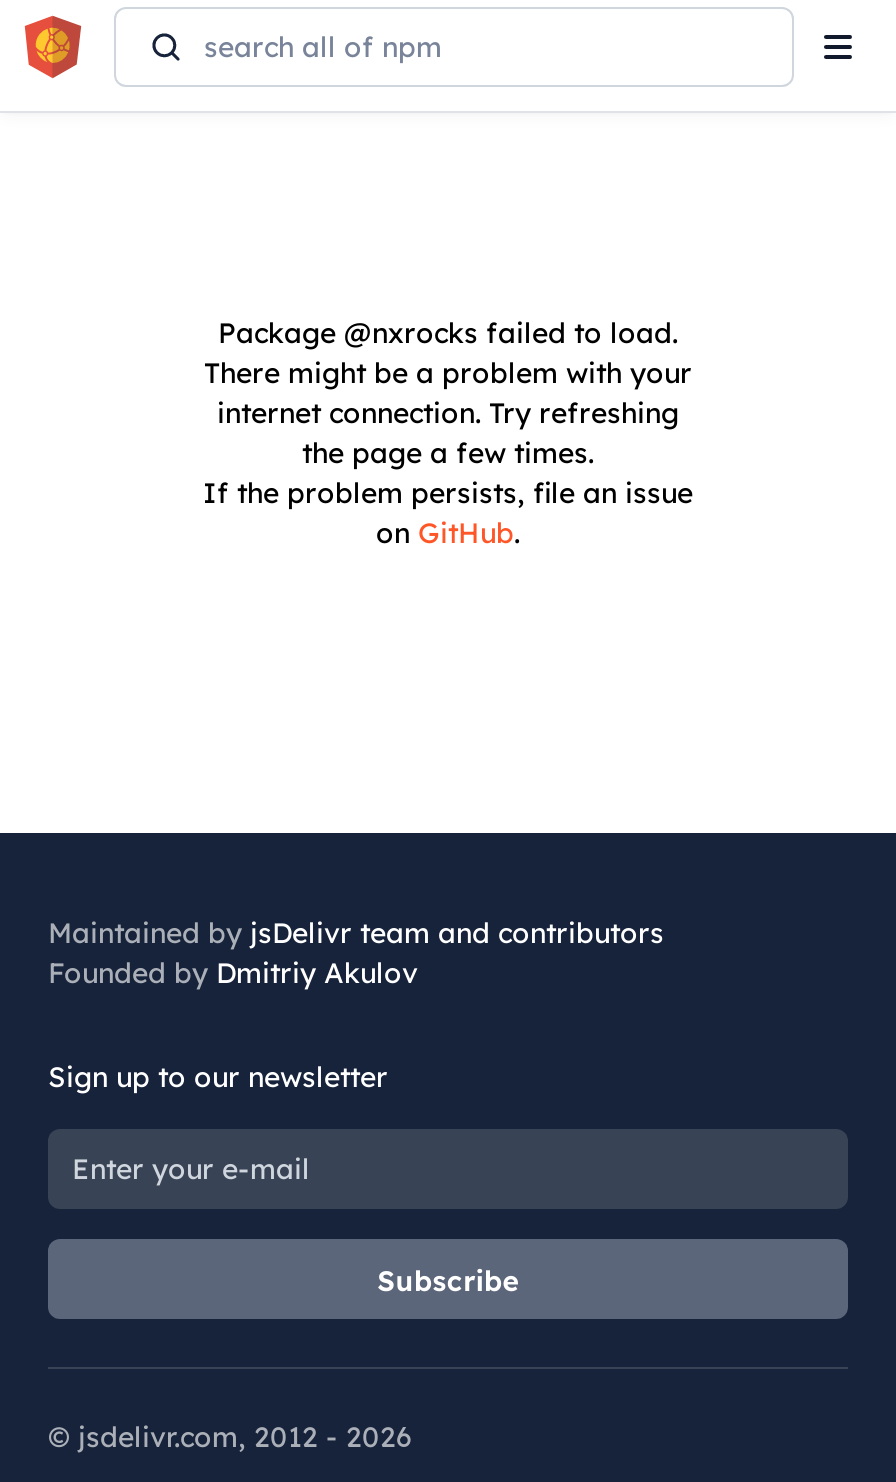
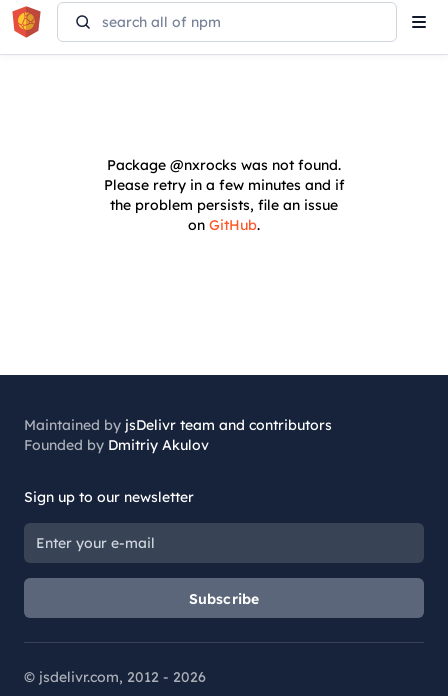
- Package @nxrocks failed to load.
- There might be a problem with your
- internet connection. Try refreshing
- the page a few times.
- If the problem persists, file an issue
+ Package @nxrocks was not found.
+ Please retry in a few minutes and if
+ the problem persists, file an issue
